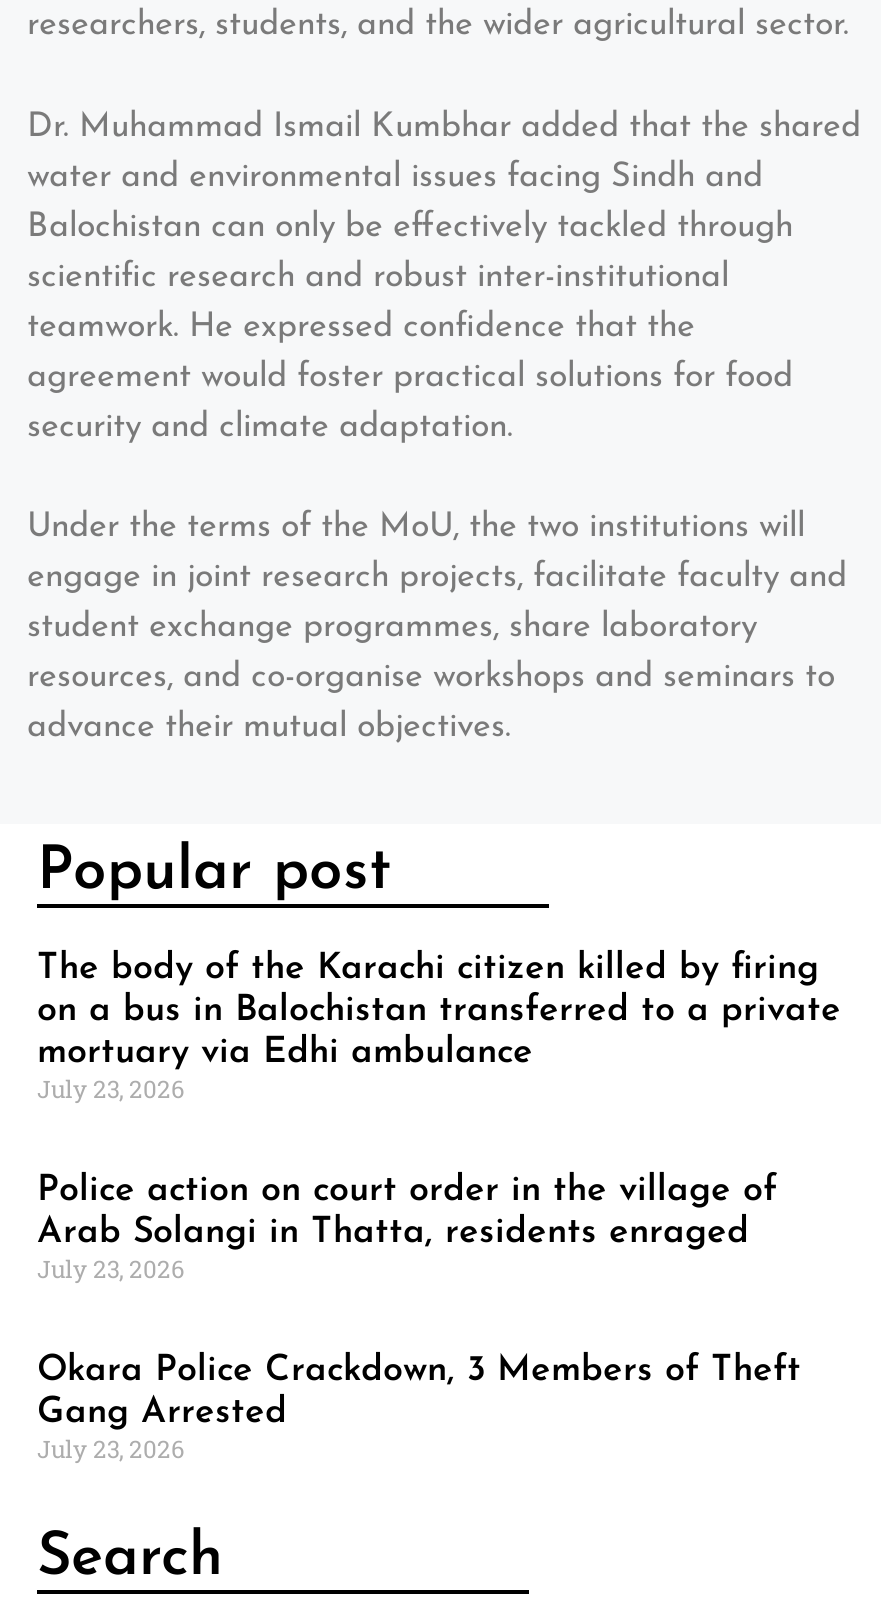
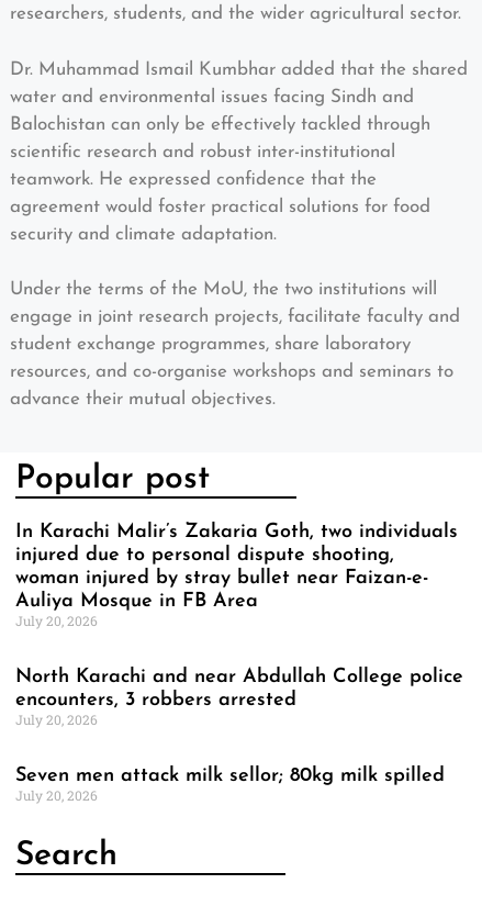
- The body of the Karachi citizen killed by firing
- on a bus in Balochistan transferred to a private
- mortuary via Edhi ambulance
- July 23, 2026
+ In Karachi Malir’s Zakaria Goth, two individuals
+ injured due to personal dispute shooting,
+ woman injured by stray bullet near Faizan-e-
+ Auliya Mosque in FB Area
+ July 20, 2026

- Police action on court order in the village of
- Arab Solangi in Thatta, residents enraged
- July 23, 2026
+ North Karachi and near Abdullah College police
+ encounters, 3 robbers arrested
+ July 20, 2026

- Okara Police Crackdown, 3 Members of Theft
- Gang Arrested
- July 23, 2026
+ Seven men attack milk sellor; 80kg milk spilled
+ July 20, 2026
